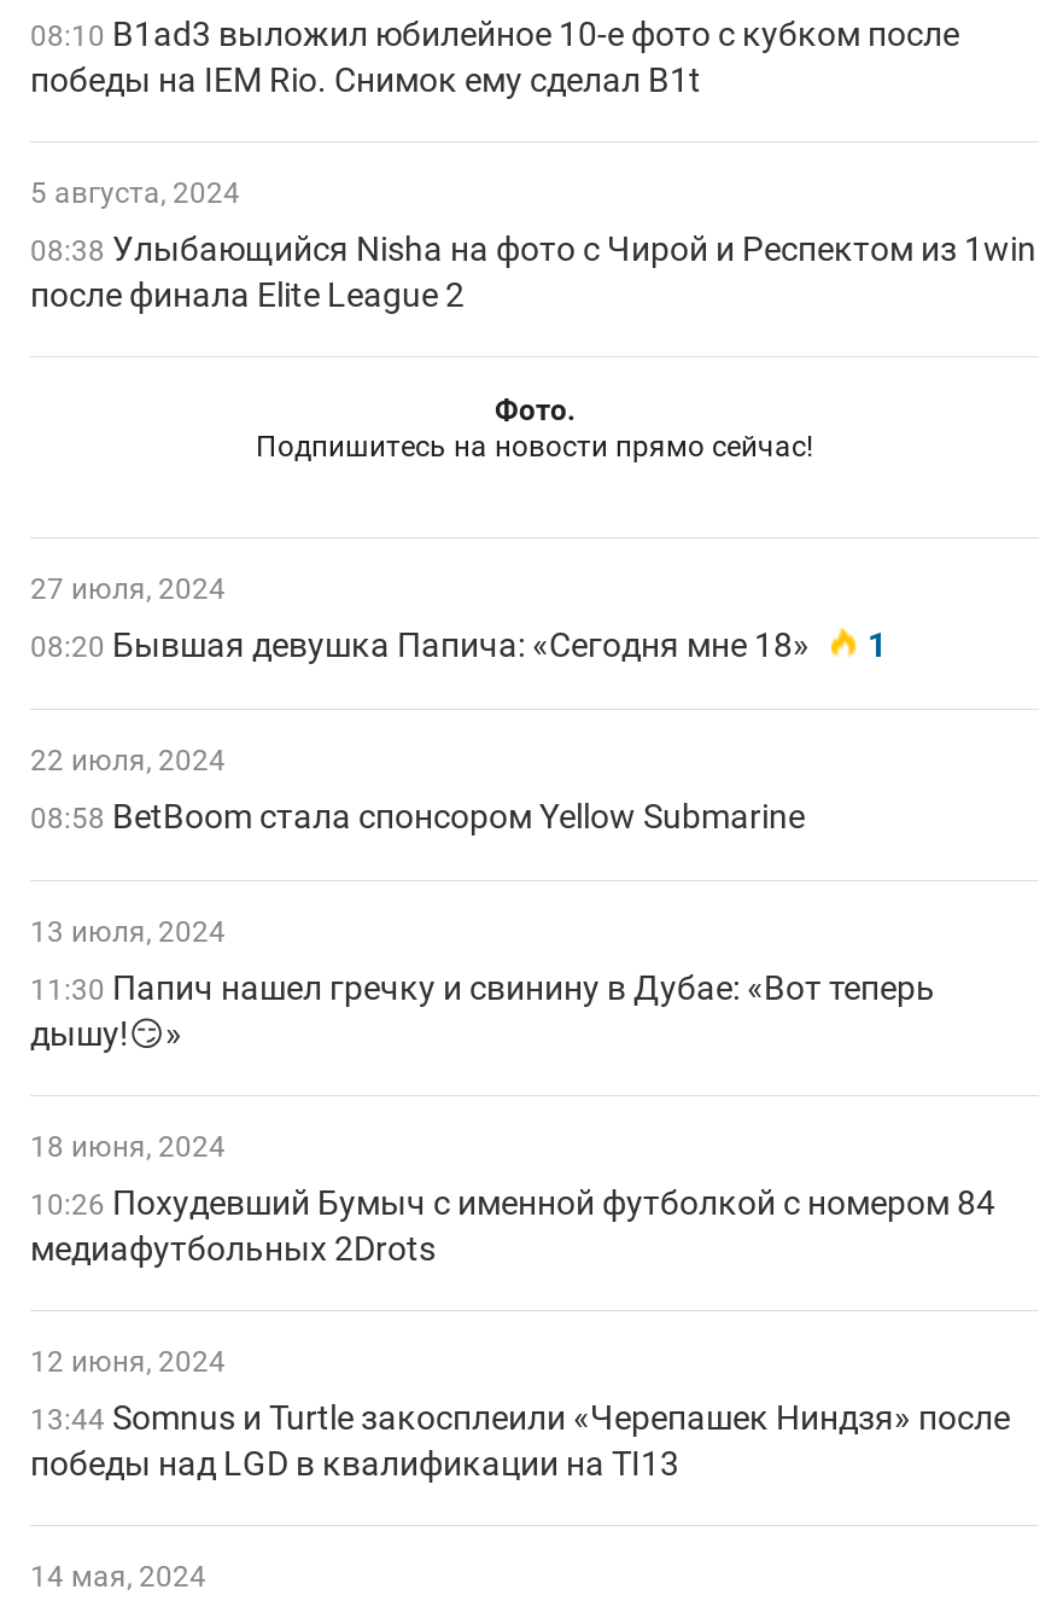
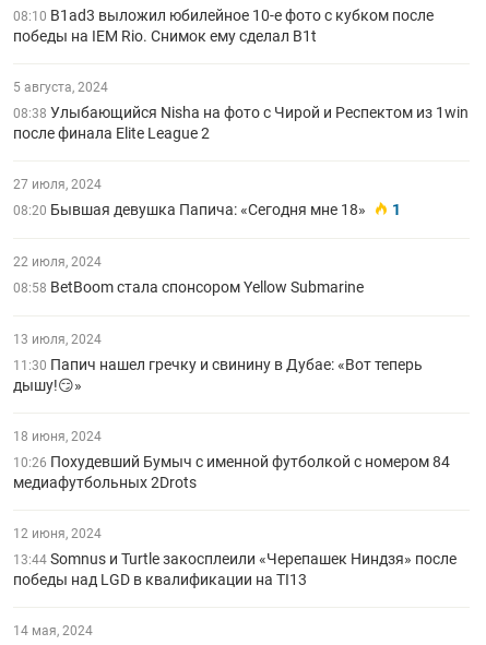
- Фото.
- Подпишитесь на новости прямо сейчас!
